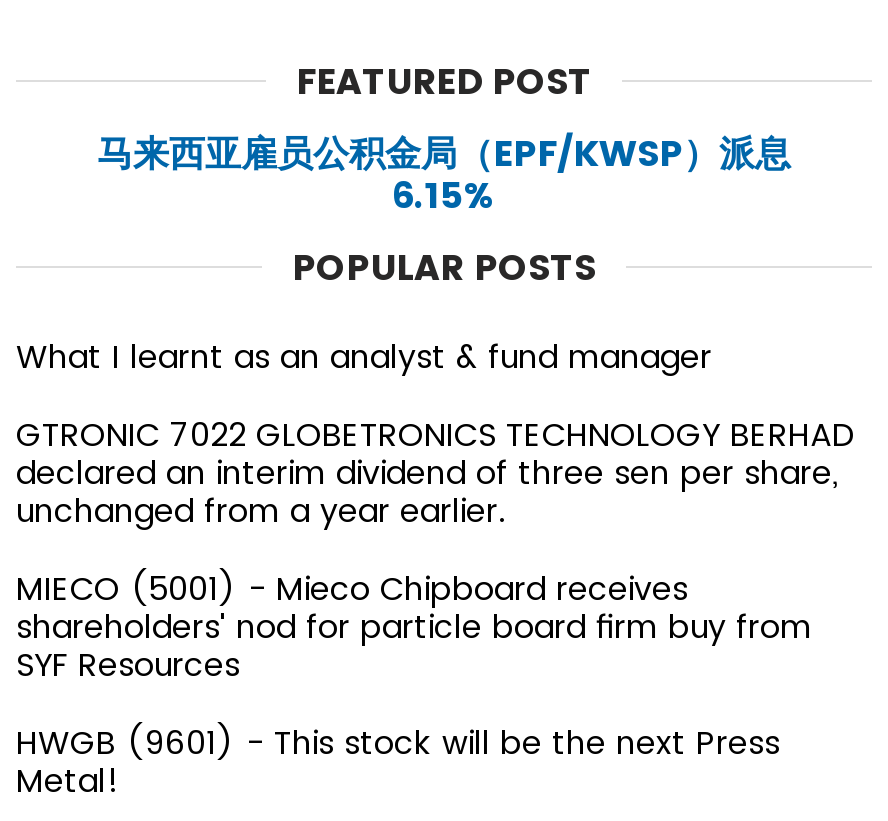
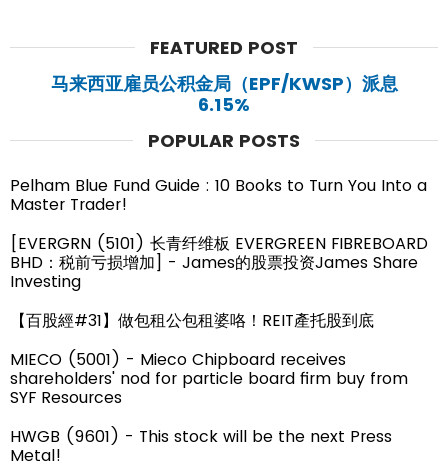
- What I learnt as an analyst & fund manager
- GTRONIC 7022 GLOBETRONICS TECHNOLOGY BERHAD
- declared an interim dividend of three sen per share,
- unchanged from a year earlier.
+ Pelham Blue Fund Guide : 10 Books to Turn You Into a
+ Master Trader!
+ [EVERGRN (5101) 长青纤维板 EVERGREEN FIBREBOARD
+ BHD：税前亏损增加] - James的股票投资James Share
+ Investing
+ 【百股經#31】做包租公包租婆咯！REIT產托股到底
